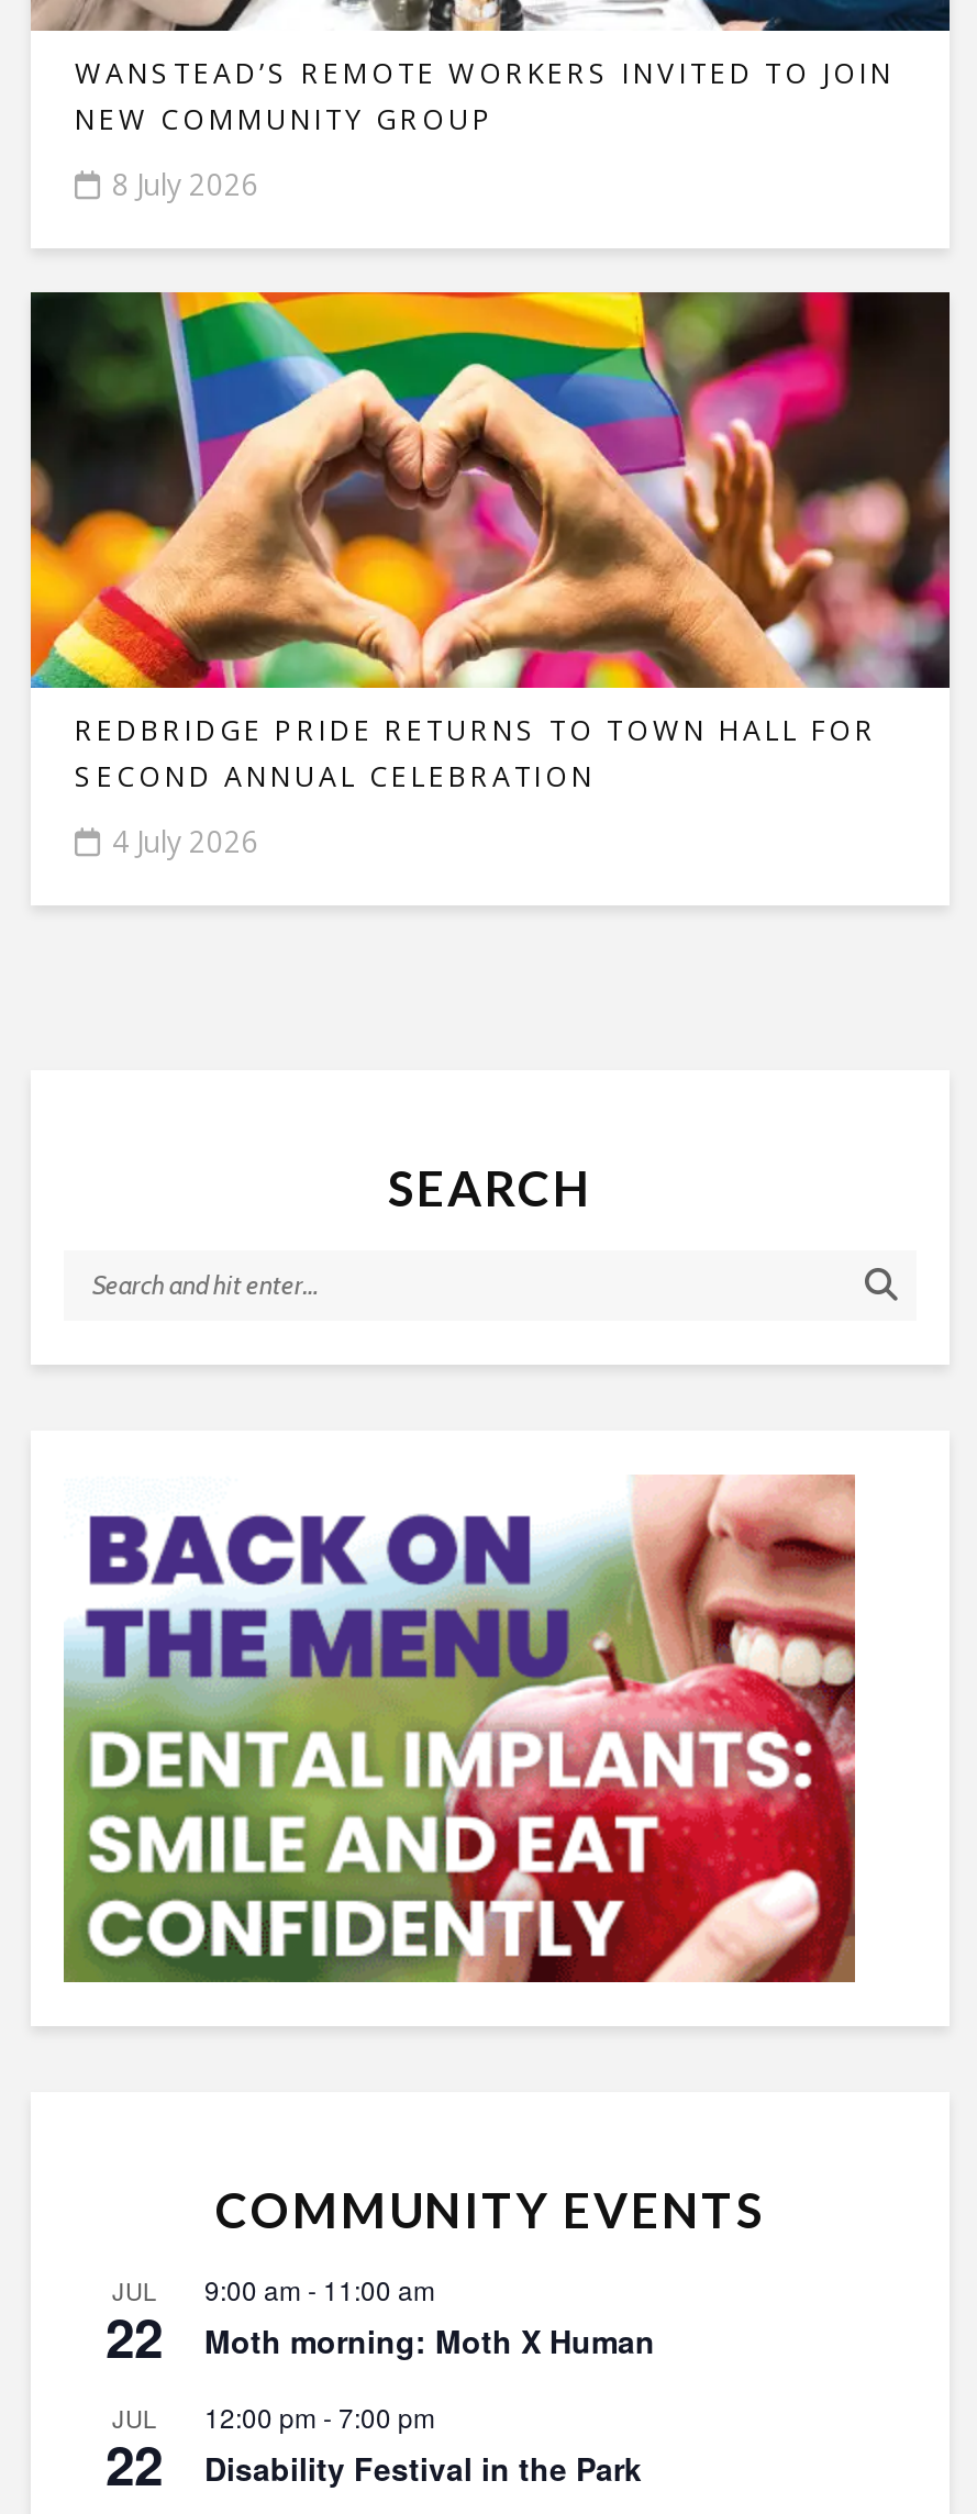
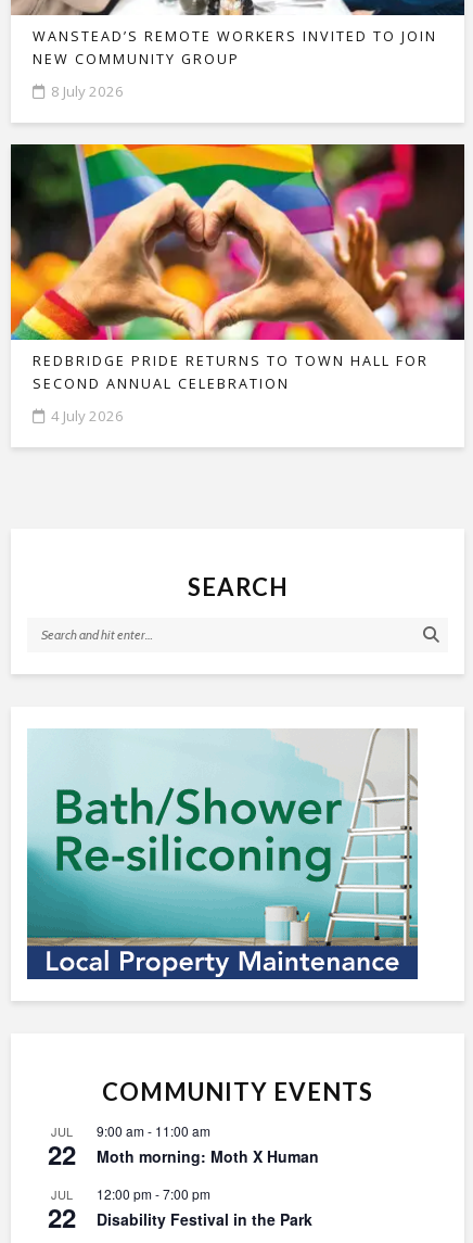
- [image]
+ [image]
